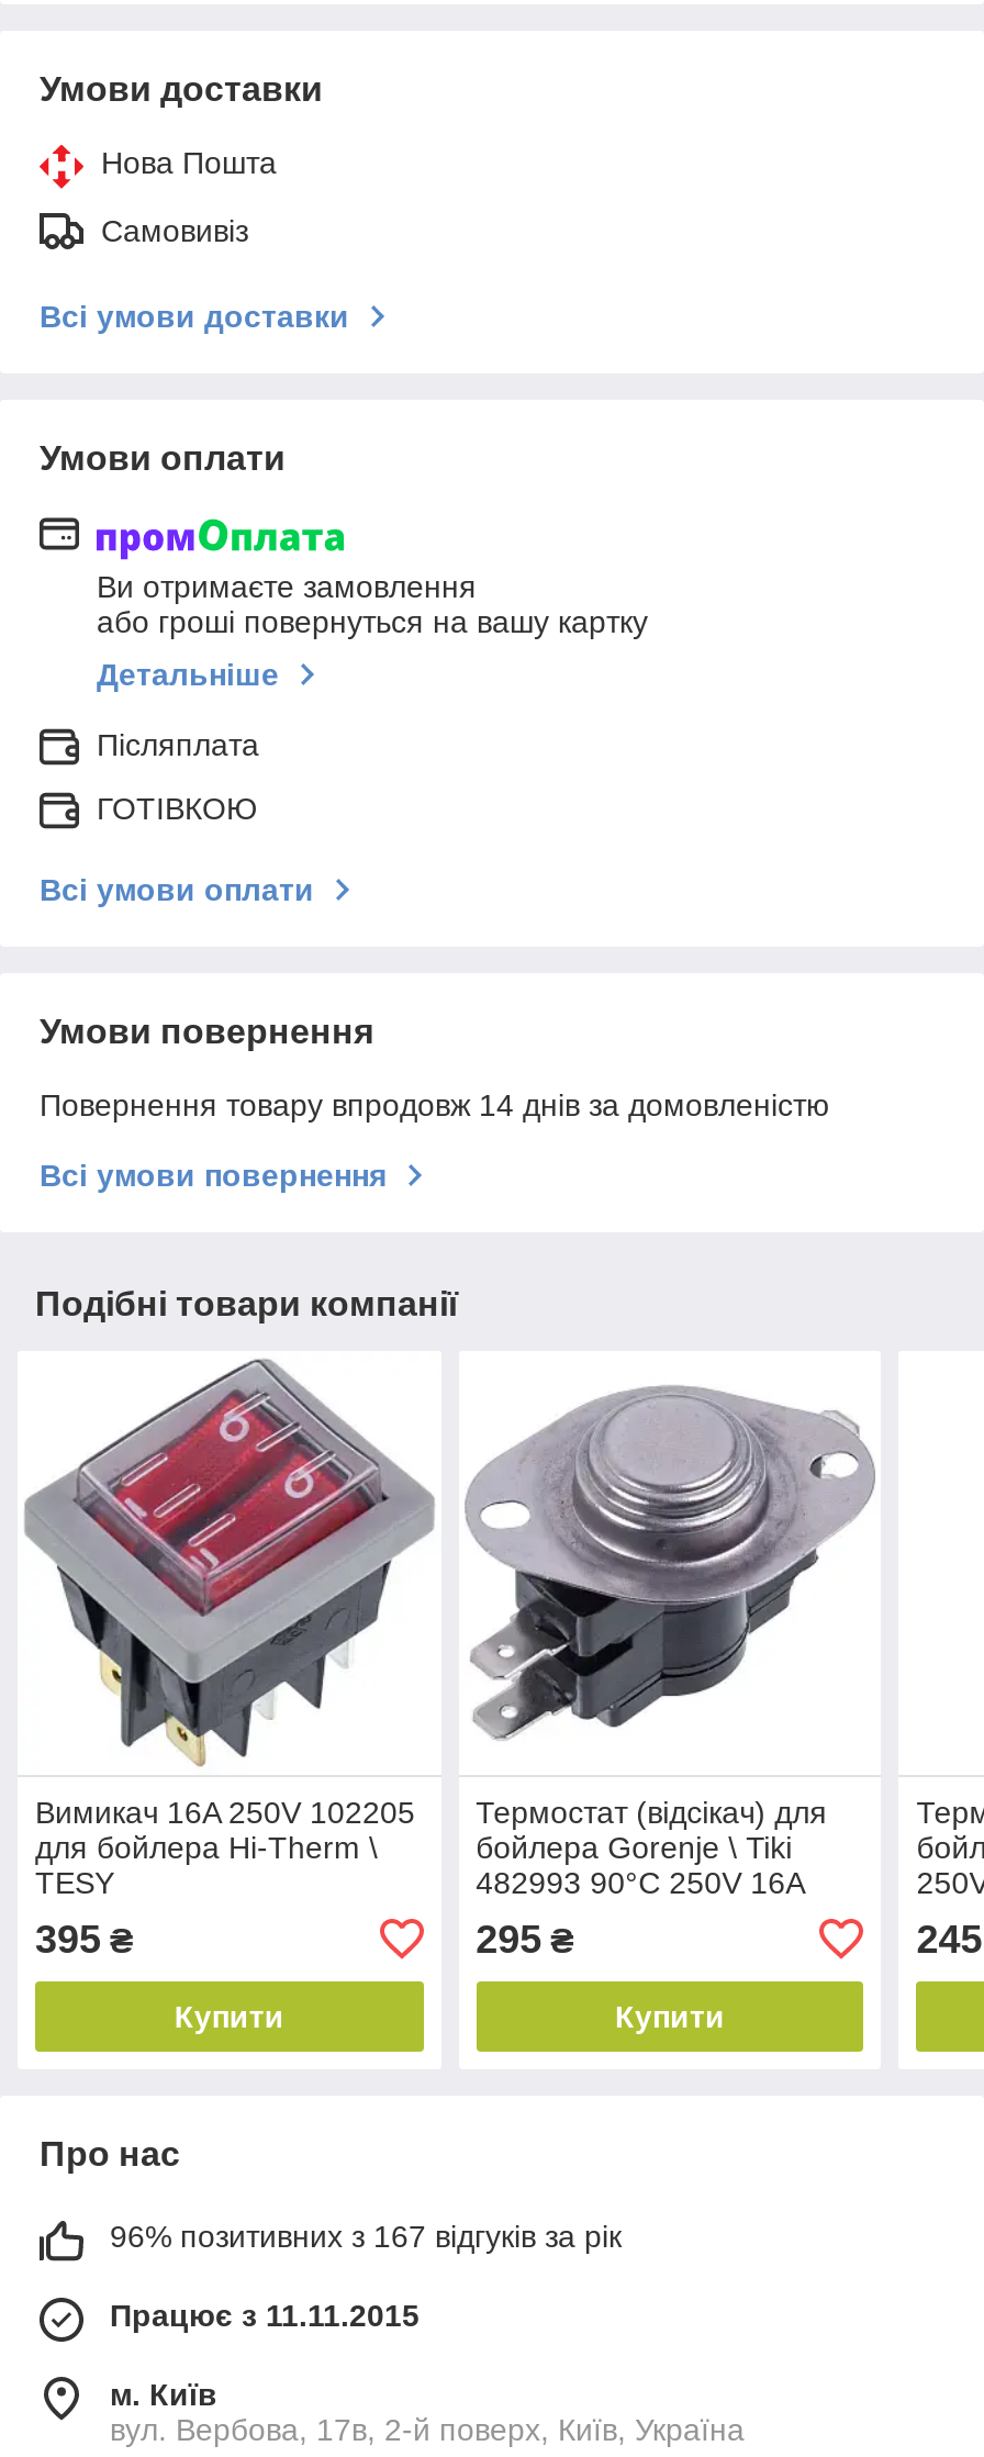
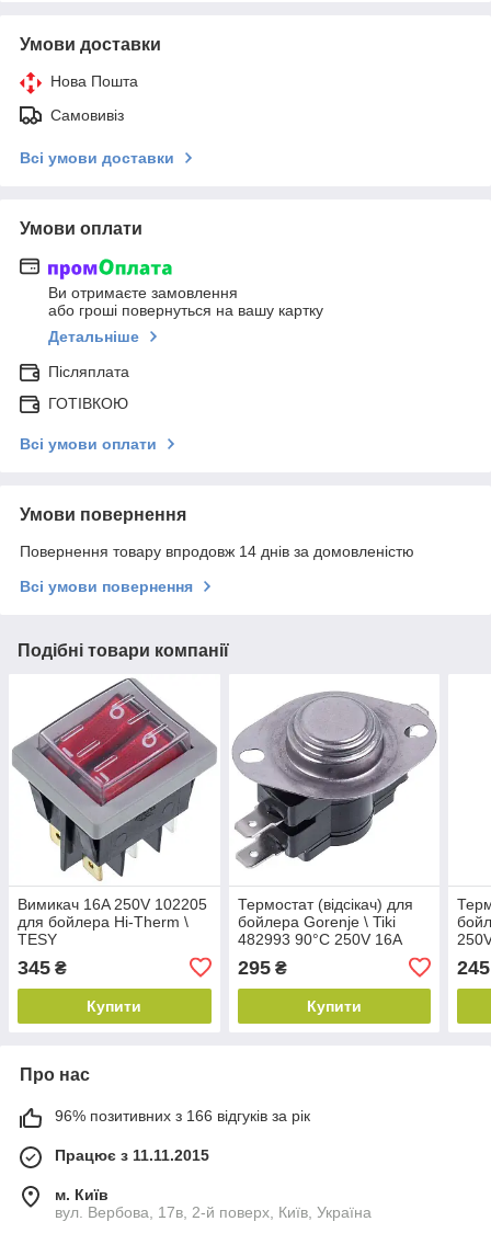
- 395 ₴
+ 345 ₴

- 96% позитивних з 167 відгуків за рік
+ 96% позитивних з 166 відгуків за рік
